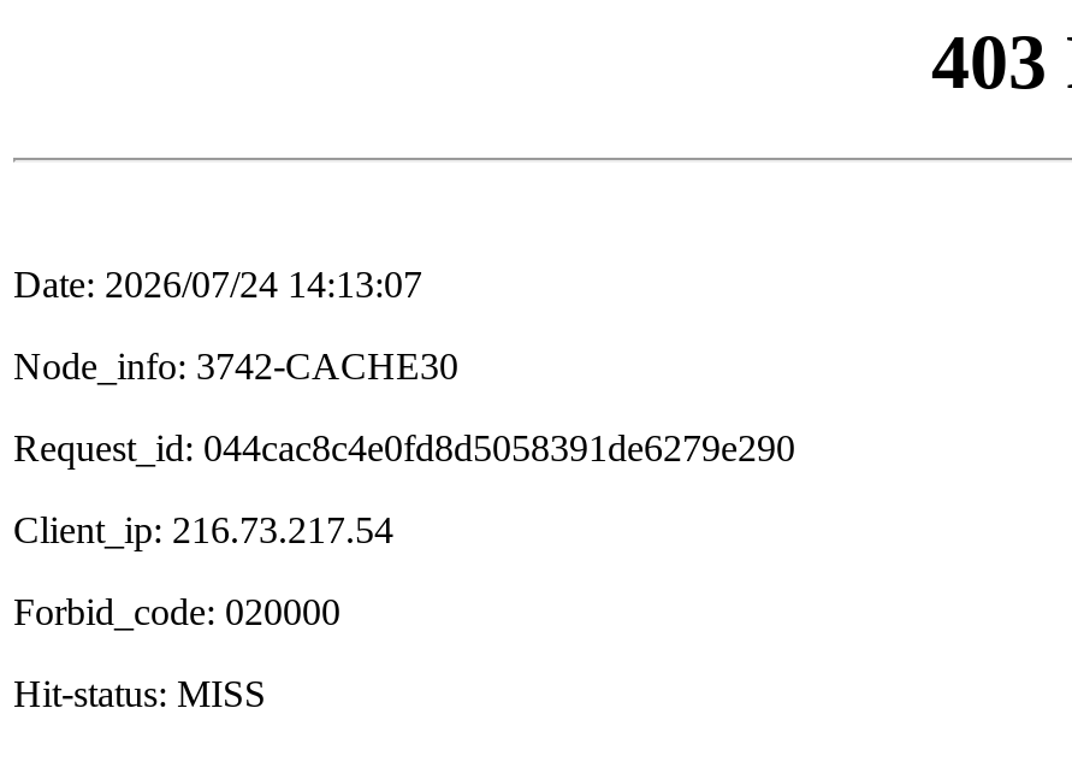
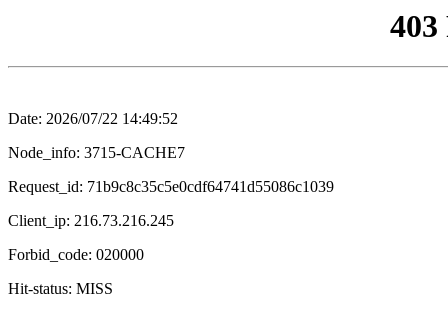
- Date: 2026/07/24 14:13:07
+ Date: 2026/07/22 14:49:52

- Node_info: 3742-CACHE30
+ Node_info: 3715-CACHE7

- Request_id: 044cac8c4e0fd8d5058391de6279e290
+ Request_id: 71b9c8c35c5e0cdf64741d55086c1039

- Client_ip: 216.73.217.54
+ Client_ip: 216.73.216.245
